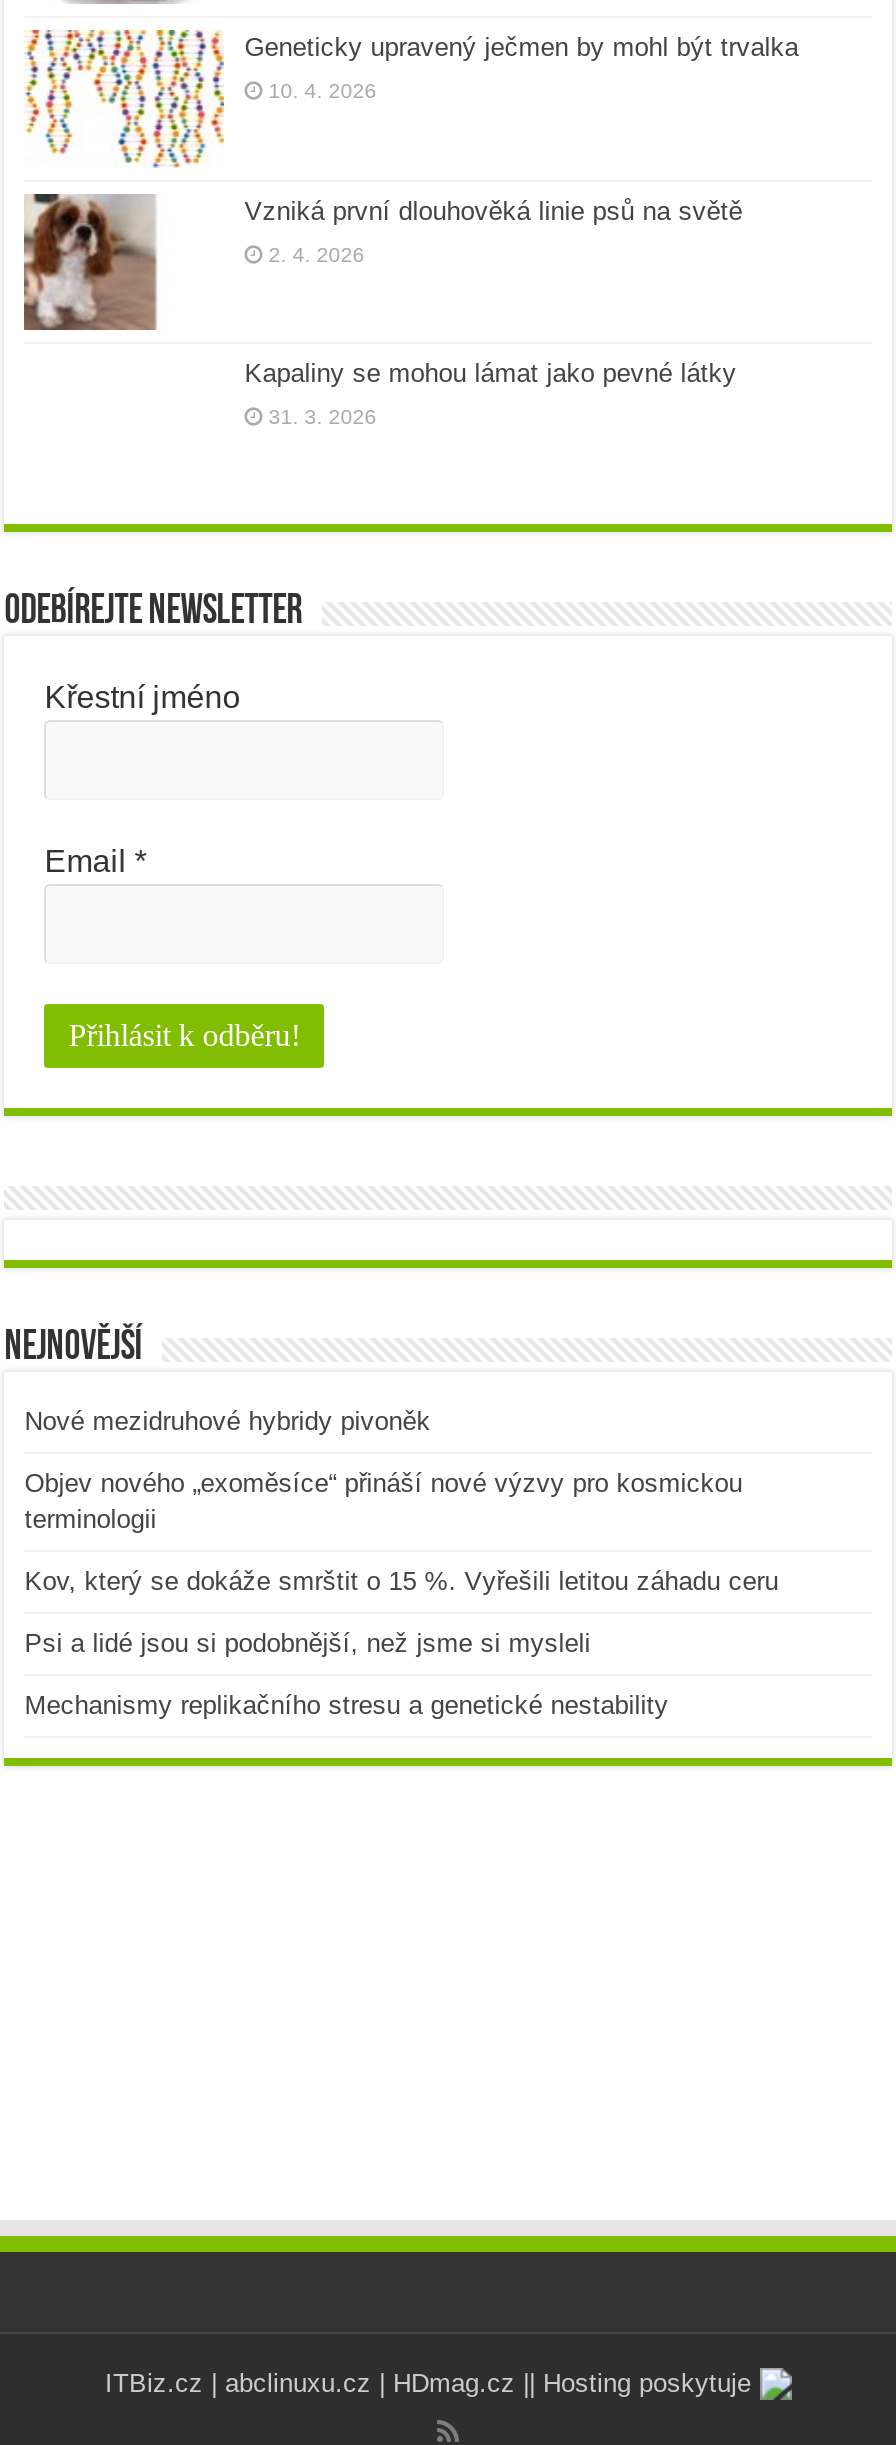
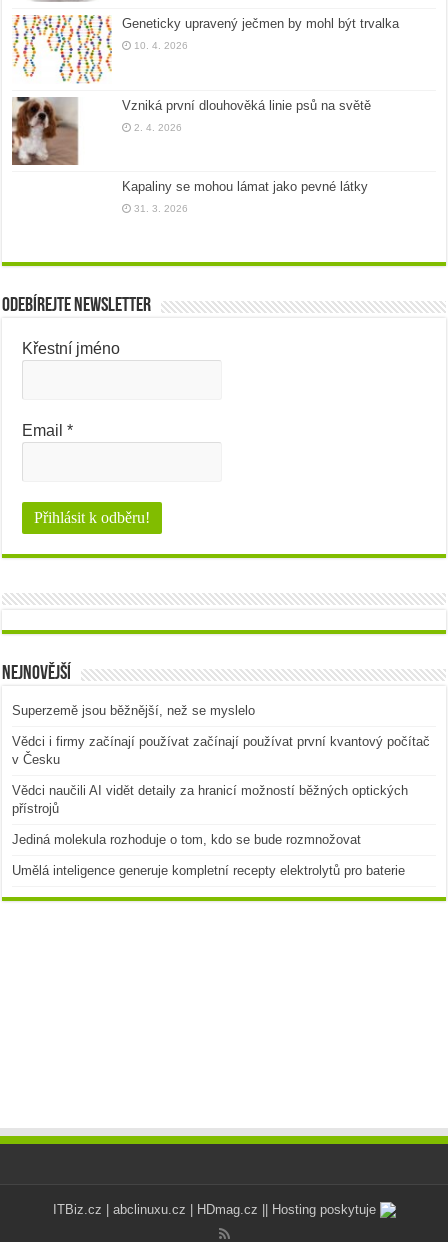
- Nové mezidruhové hybridy pivoněk
+ Superzemě jsou běžnější, než se myslelo

- Objev nového „exoměsíce“ přináší nové výzvy pro kosmickou
- terminologii
+ Vědci i firmy začínají používat začínají používat první kvantový počítač
+ v Česku

- Kov, který se dokáže smrštit o 15 %. Vyřešili letitou záhadu ceru
+ Vědci naučili AI vidět detaily za hranicí možností běžných optických
+ přístrojů

- Psi a lidé jsou si podobnější, než jsme si mysleli
+ Jediná molekula rozhoduje o tom, kdo se bude rozmnožovat

- Mechanismy replikačního stresu a genetické nestability
+ Umělá inteligence generuje kompletní recepty elektrolytů pro baterie
